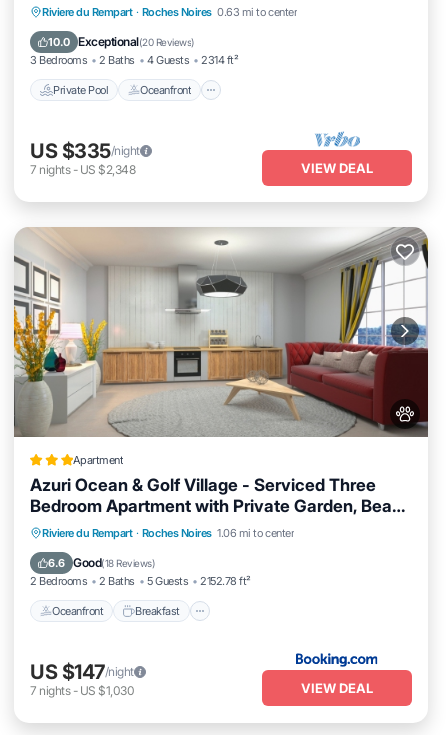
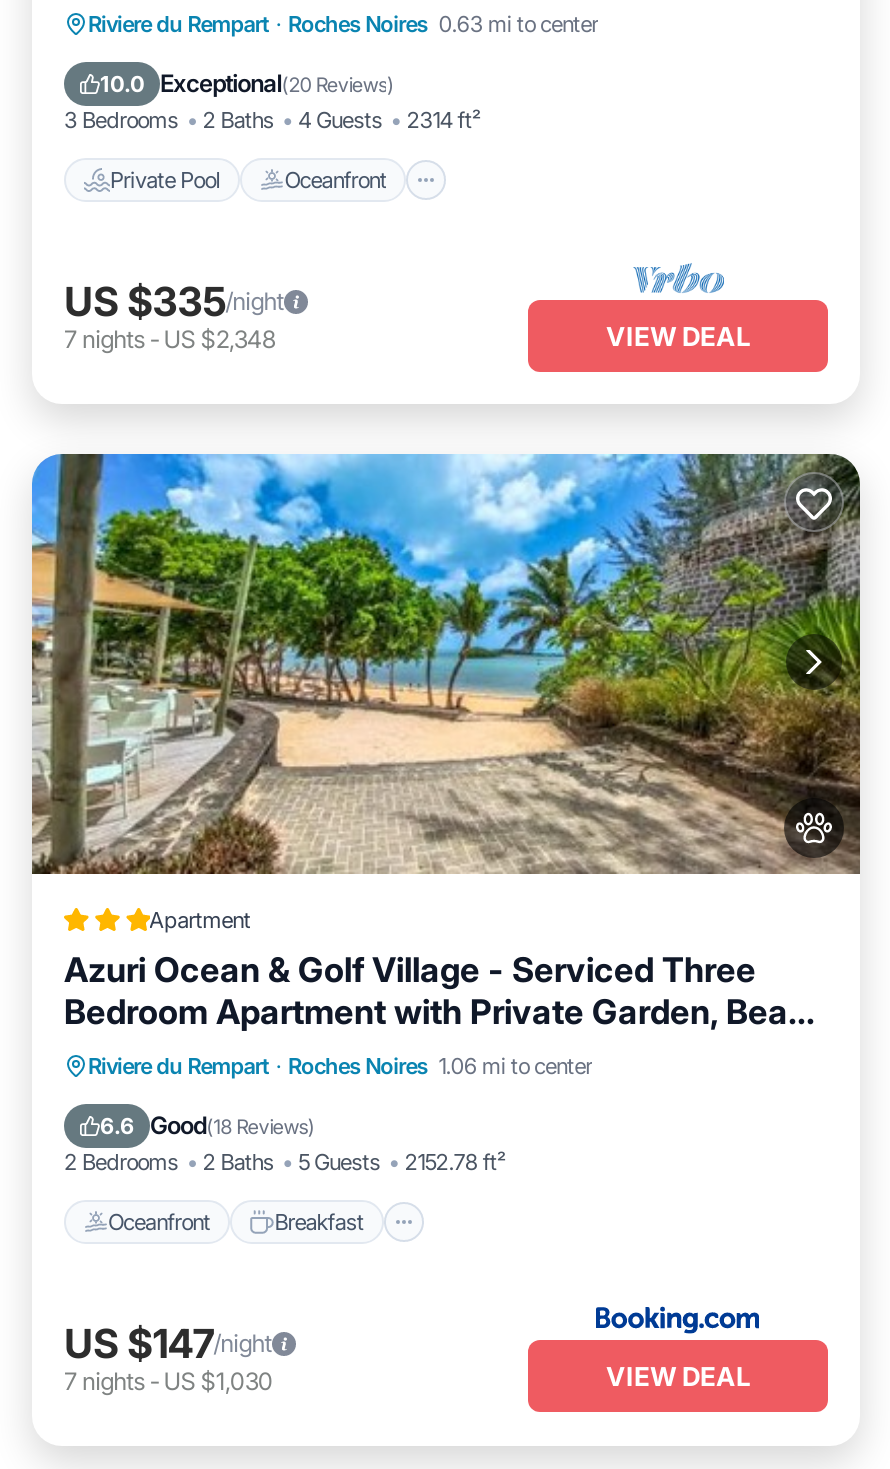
- [image]
+ [image]
